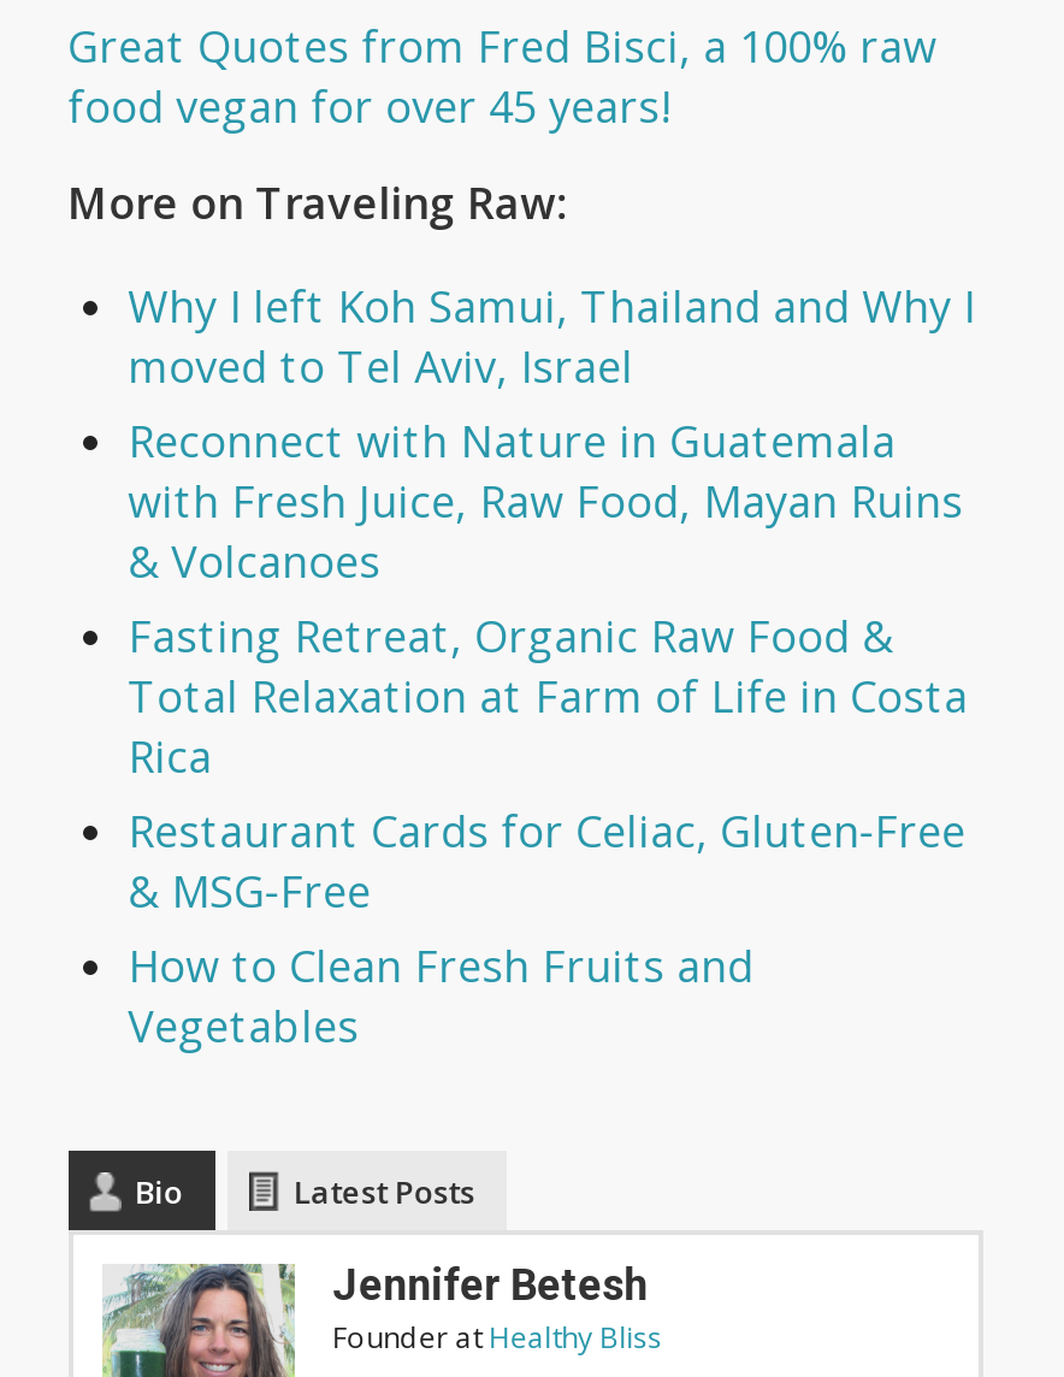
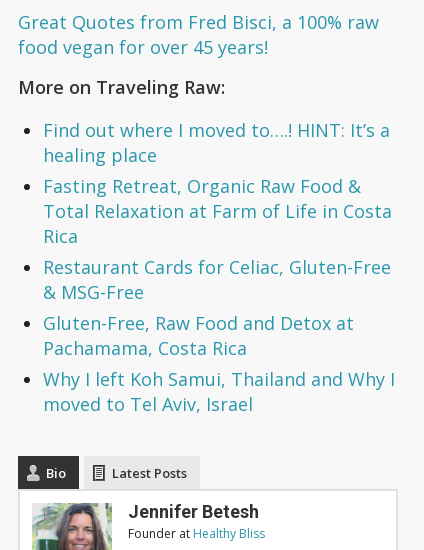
moved down: Why I left Koh Samui, Thailand and Why I | moved to Tel Aviv, Israel

- Reconnect with Nature in Guatemala
- with Fresh Juice, Raw Food, Mayan Ruins
- & Volcanoes
+ Find out where I moved to….! HINT: It’s a
+ healing place

moved up: Fasting Retreat, Organic Raw Food & | Total Relaxation at Farm of Life in Costa | Rica | Restaurant Cards for Celiac, Gluten-Free | & MSG-Free

- How to Clean Fresh Fruits and
- Vegetables
+ Gluten-Free, Raw Food and Detox at
+ Pachamama, Costa Rica
